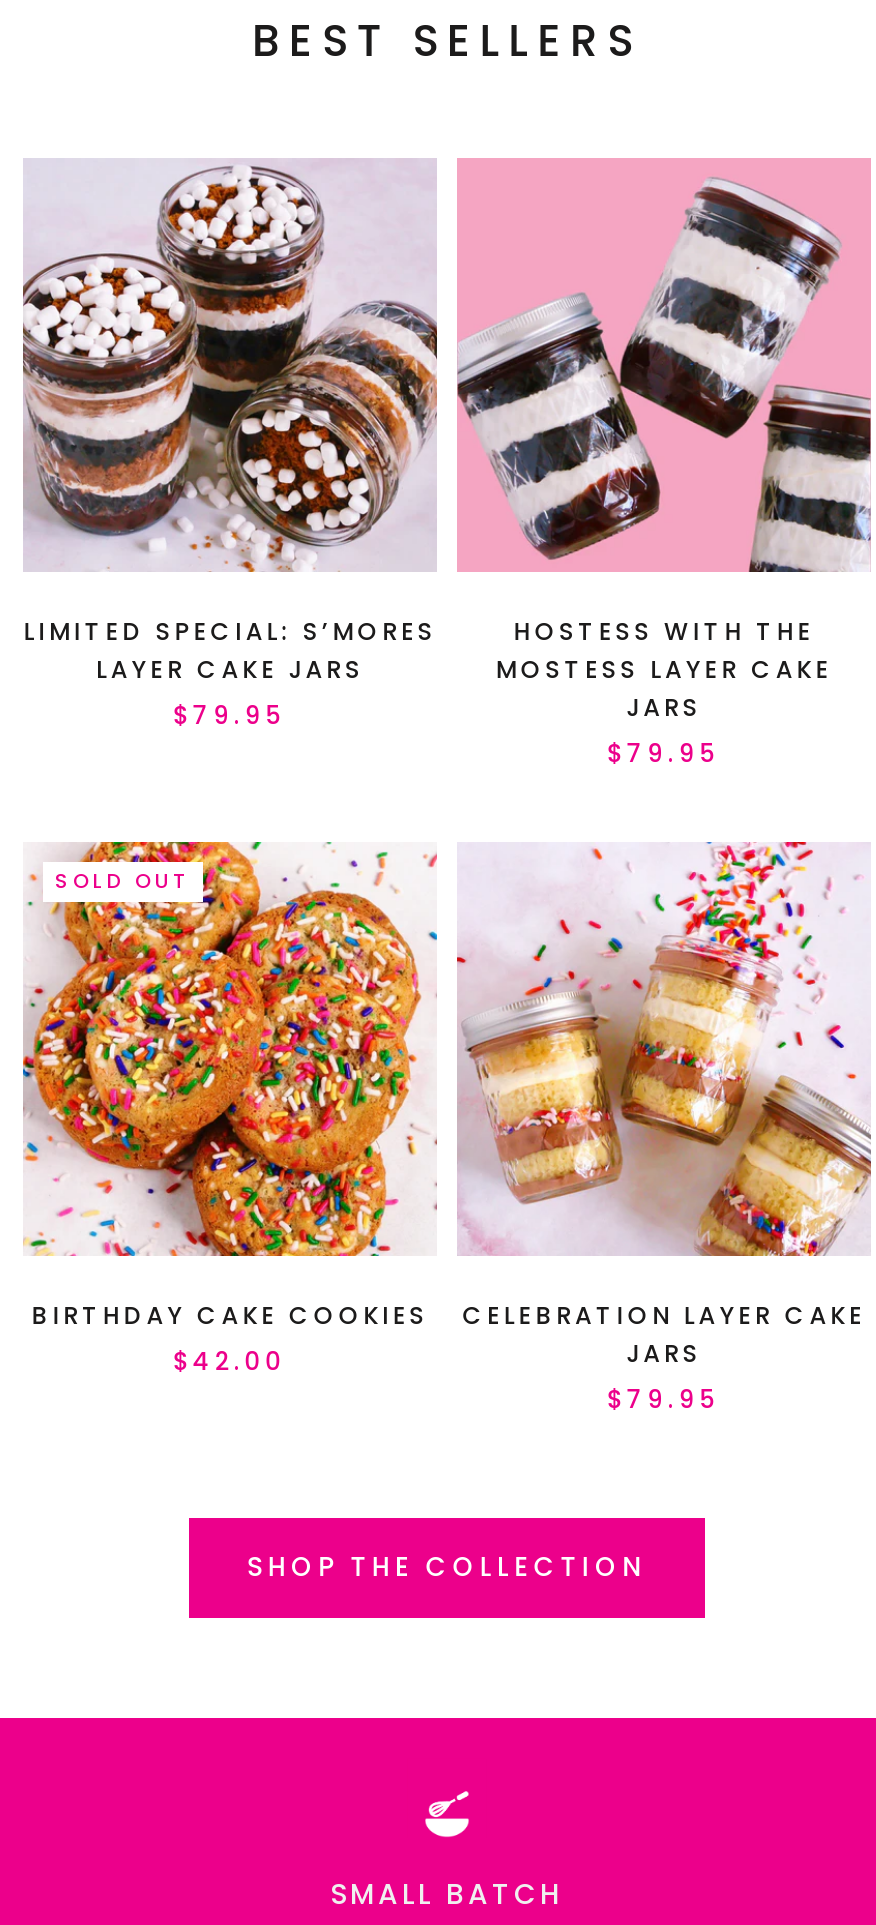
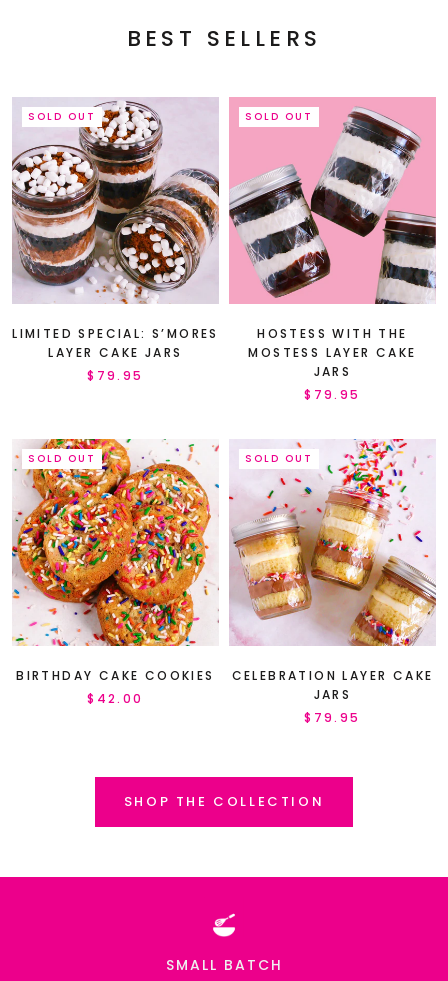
+ SOLD OUT

+ SOLD OUT

+ SOLD OUT
